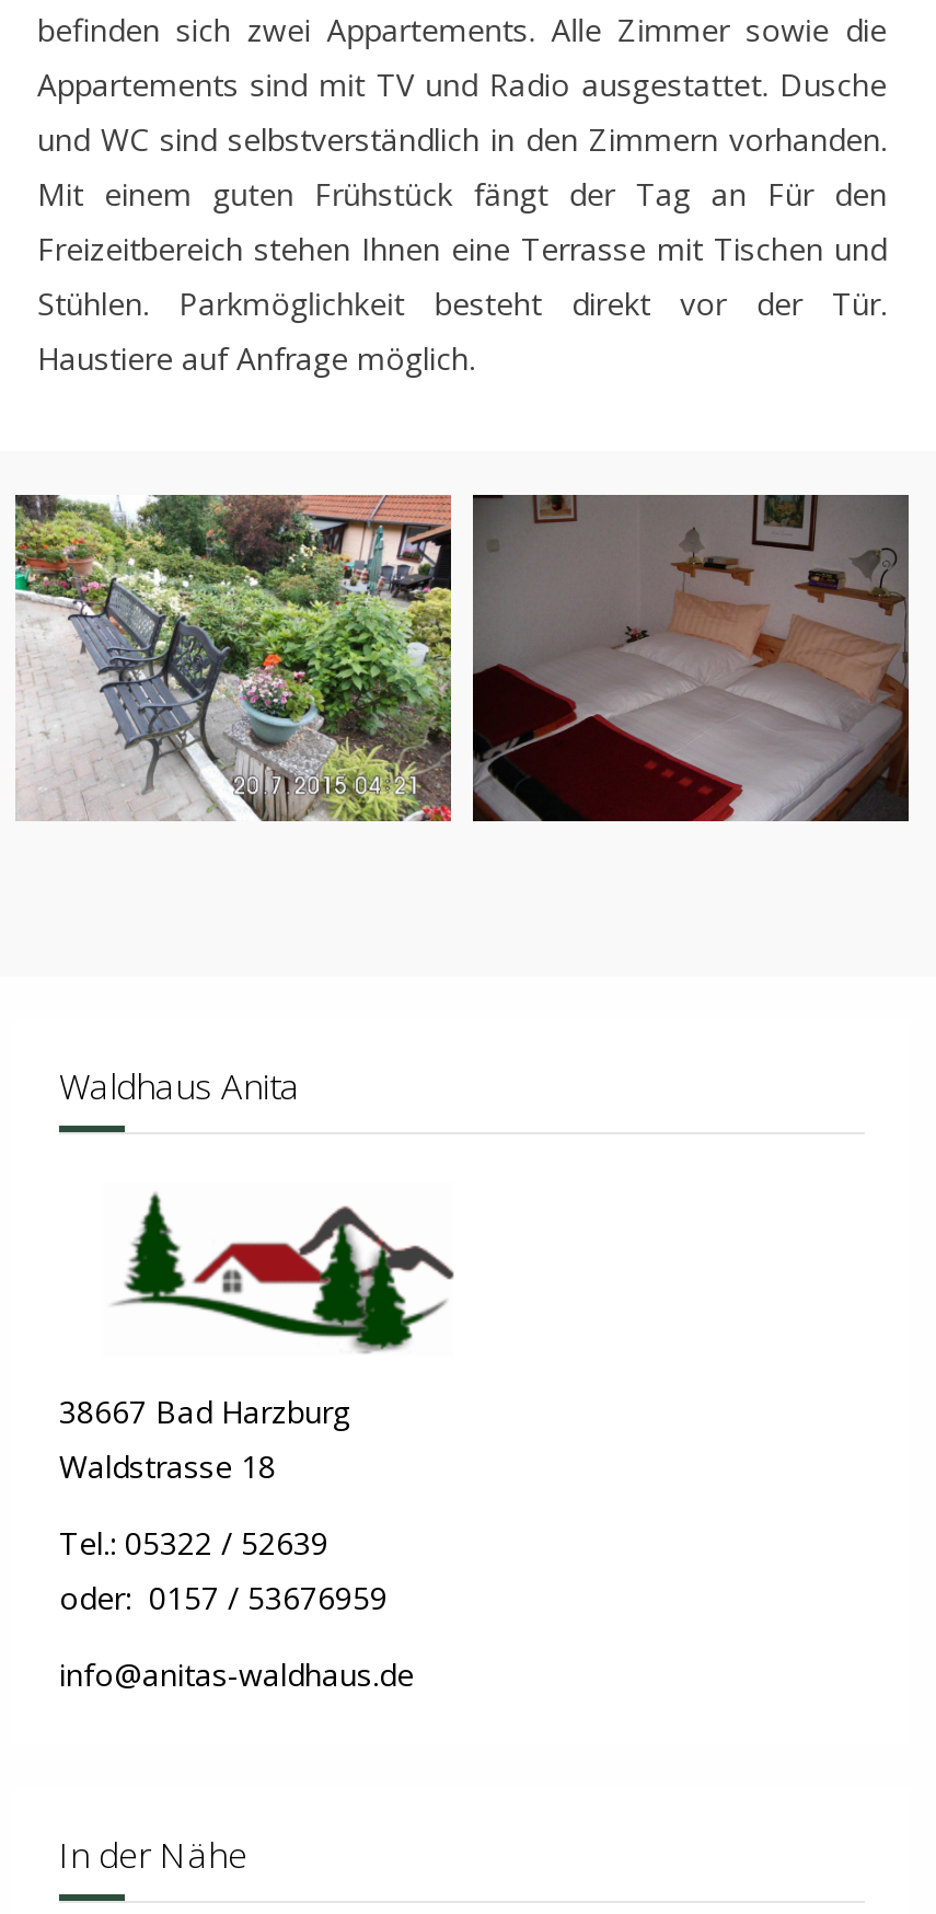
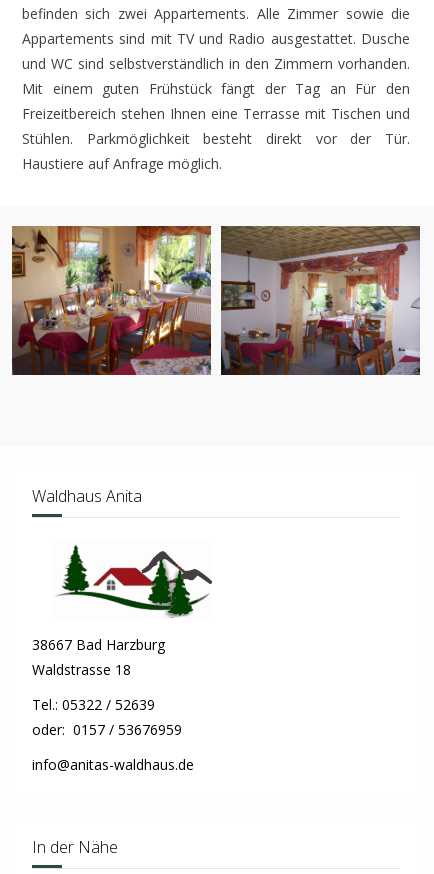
- [image]
+ [image]

- [image]
+ [image]
